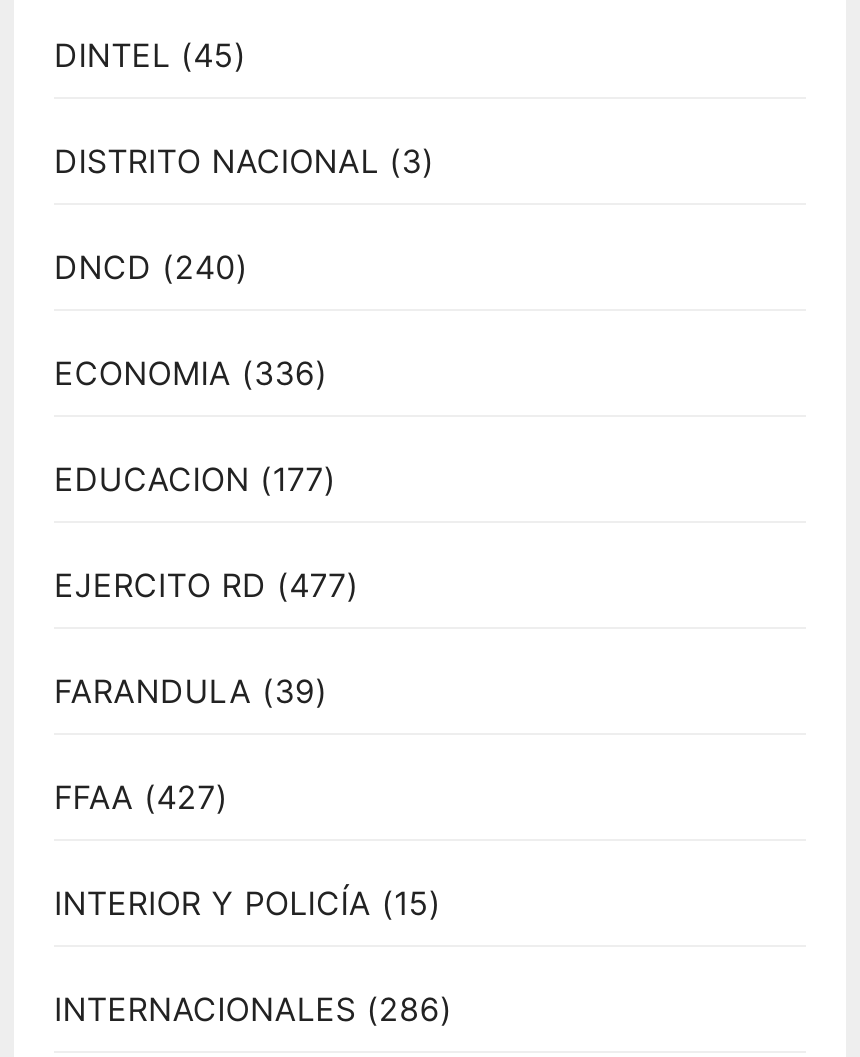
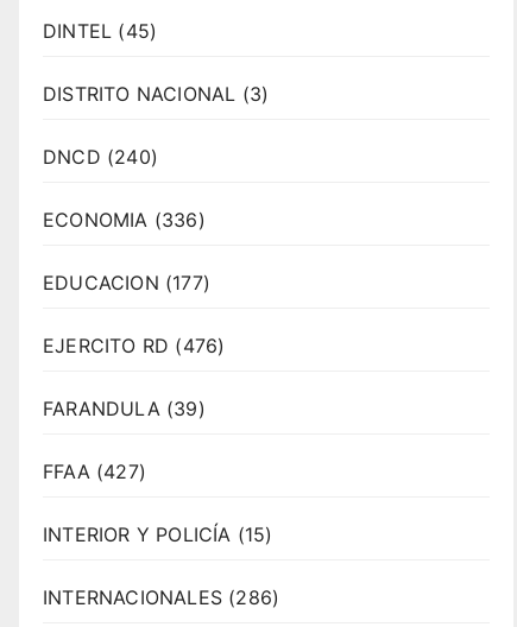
- EJERCITO RD (477)
+ EJERCITO RD (476)
